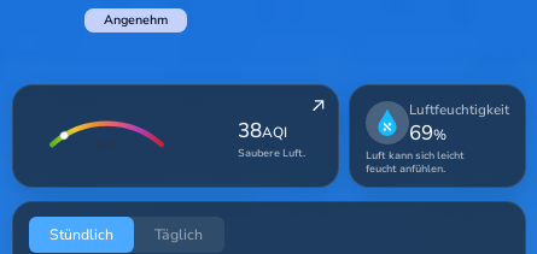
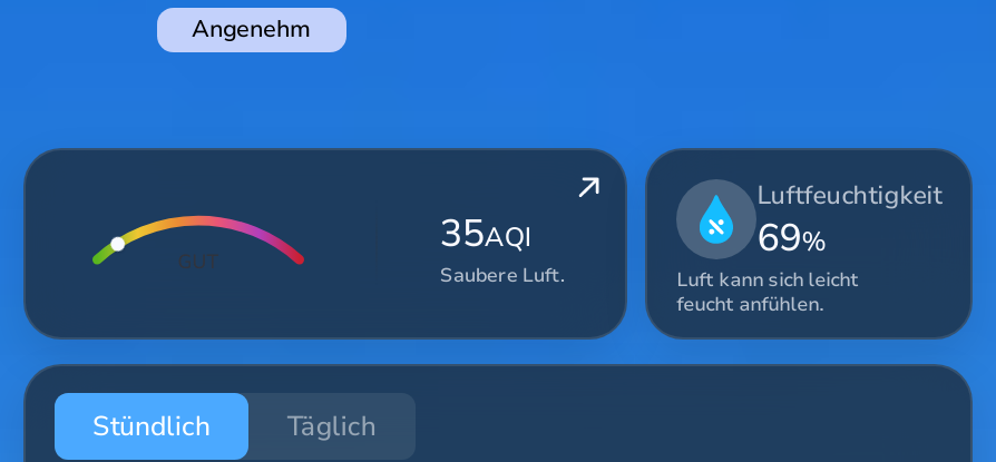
- 38AQI
+ 35AQI
